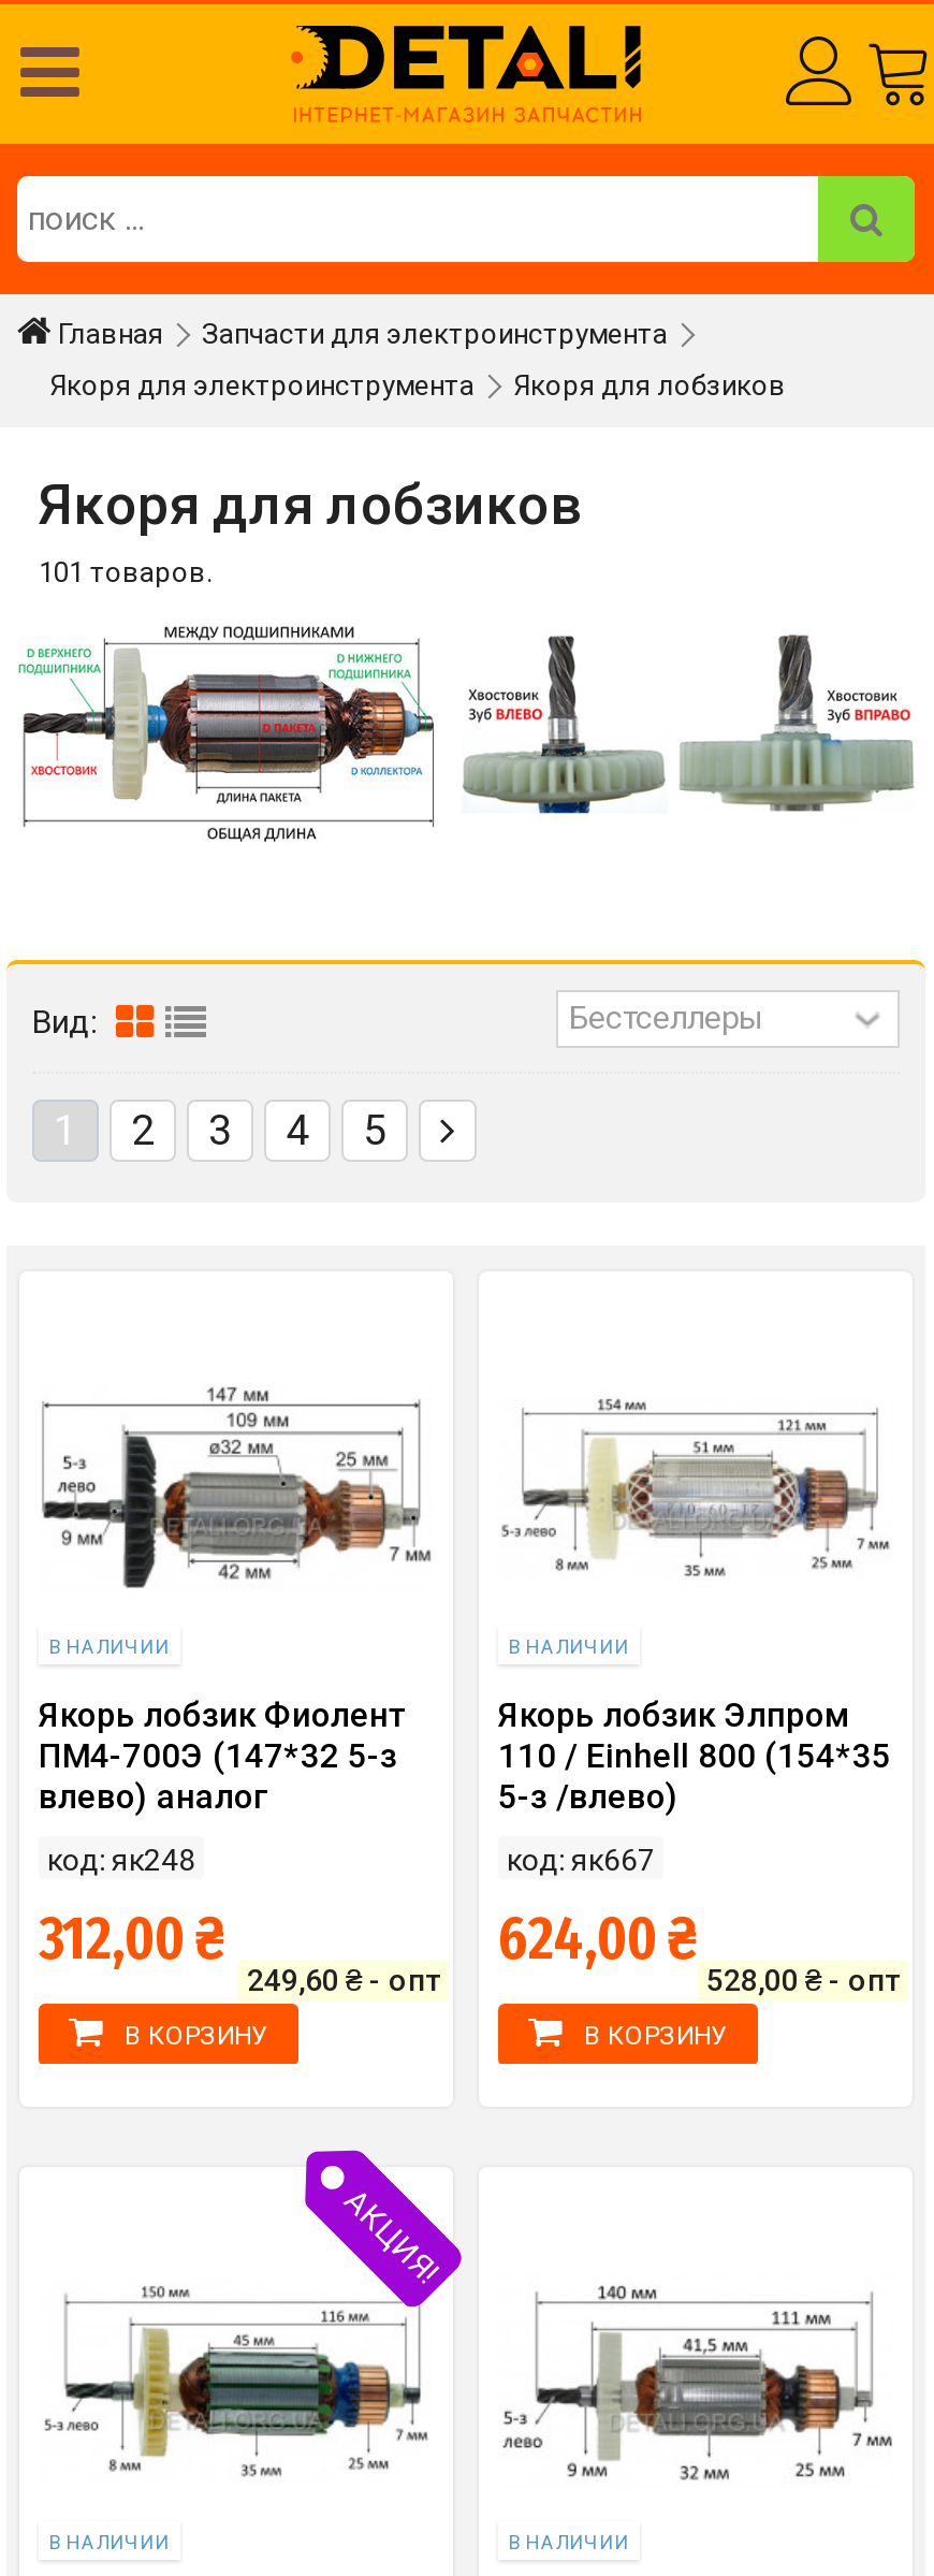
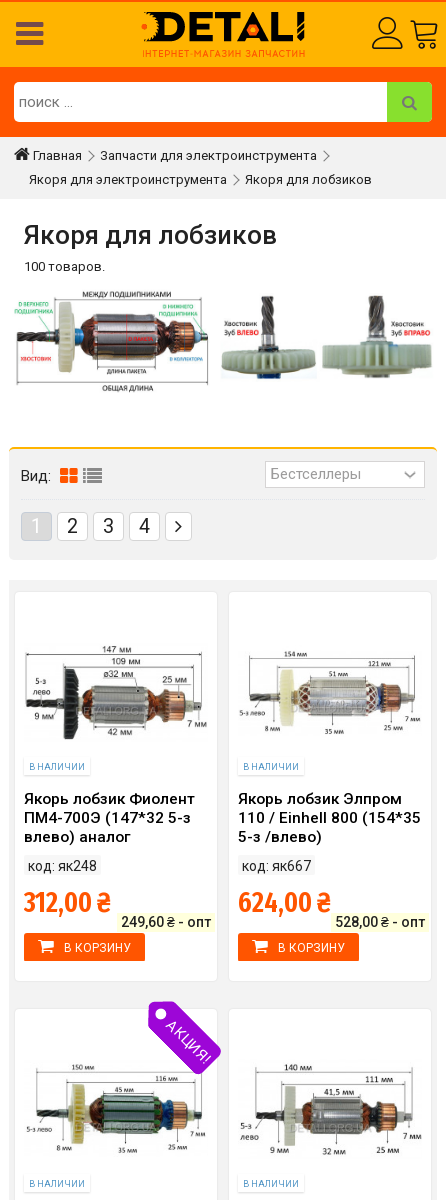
- 101 товаров.
+ 100 товаров.

- 5
